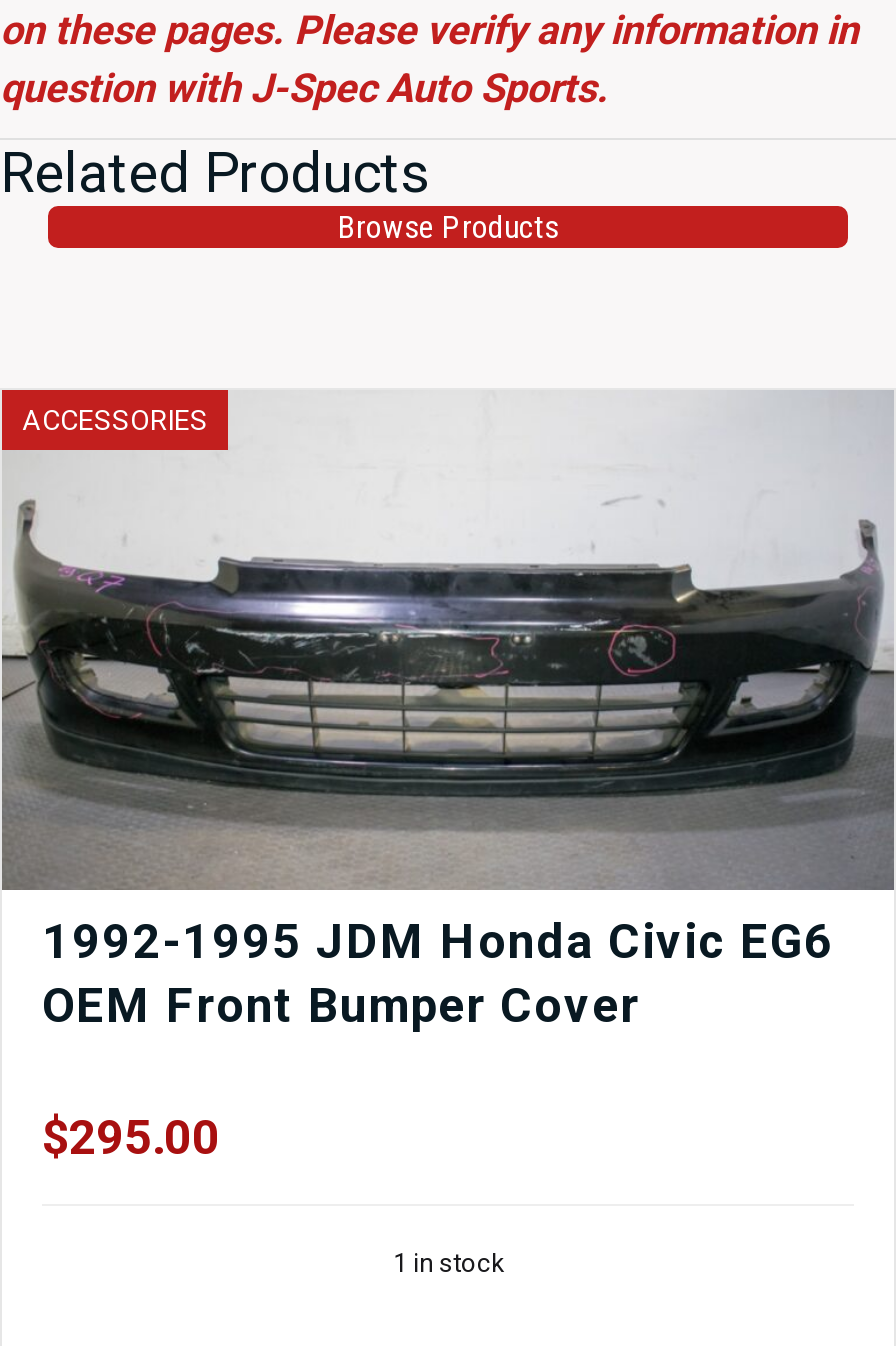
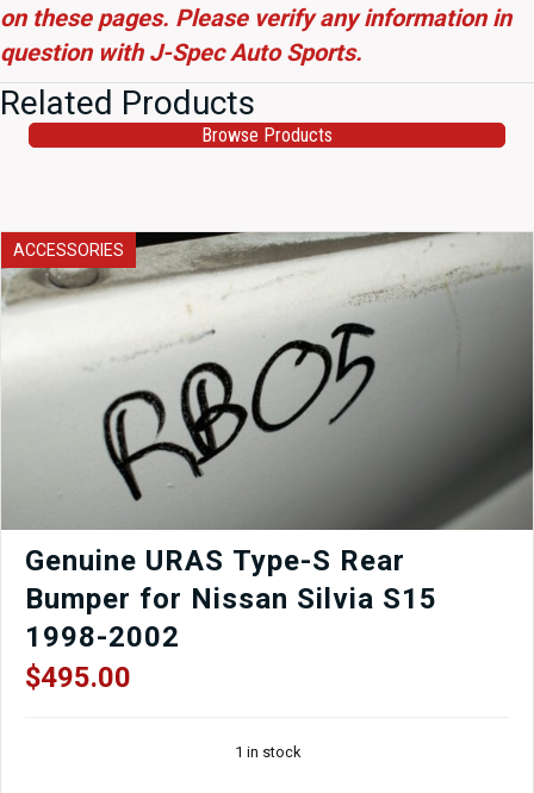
- [image]
- 1992-1995 JDM Honda Civic EG6
- OEM Front Bumper Cover
- $295.00
+ [image]
+ Genuine URAS Type-S Rear
+ Bumper for Nissan Silvia S15
+ 1998-2002
+ $495.00
